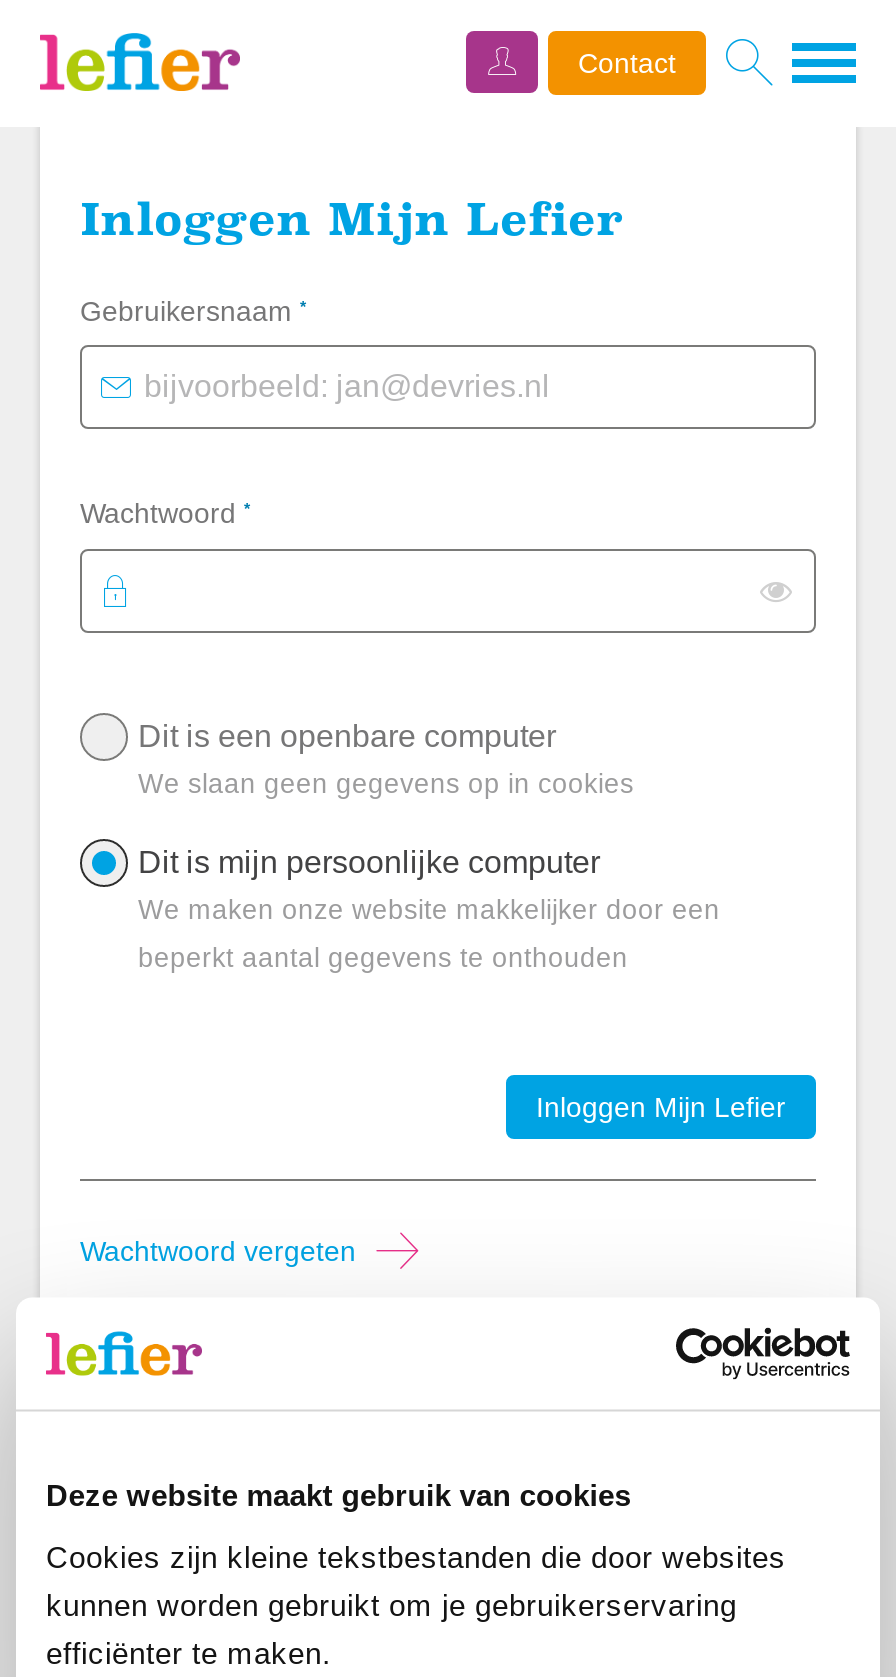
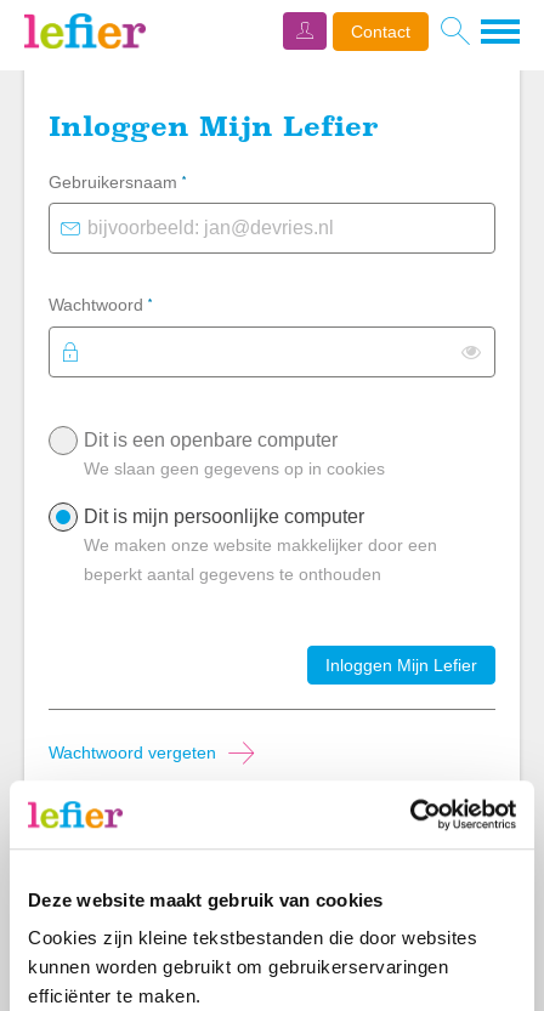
- kunnen worden gebruikt om je gebruikerservaring
+ kunnen worden gebruikt om gebruikerservaringen
